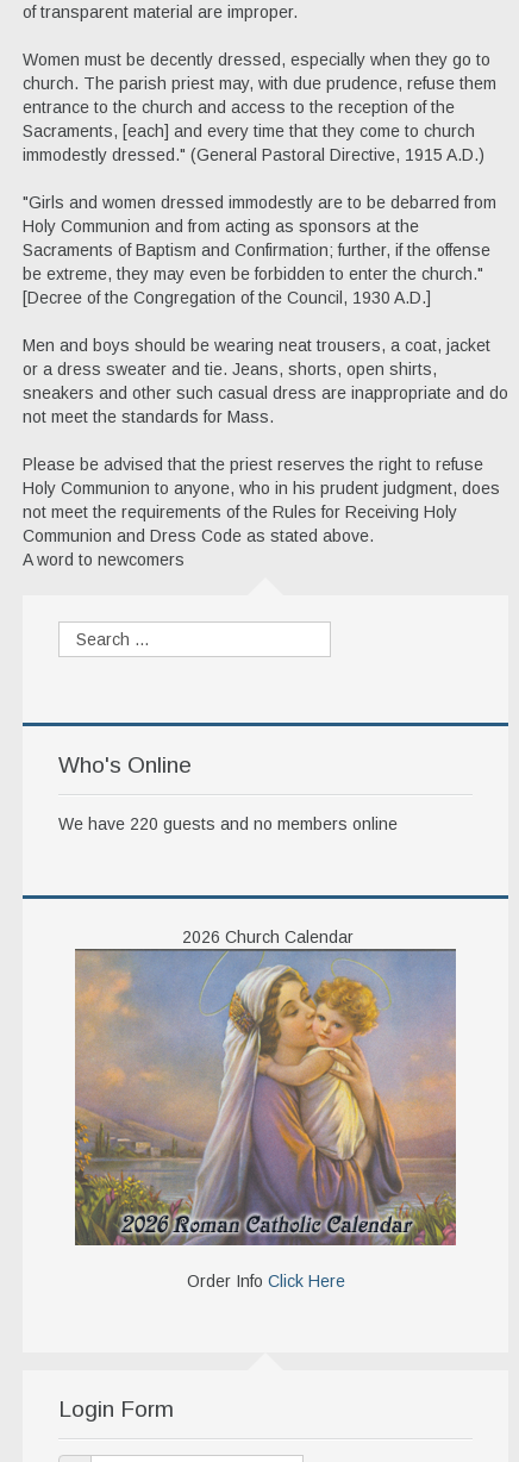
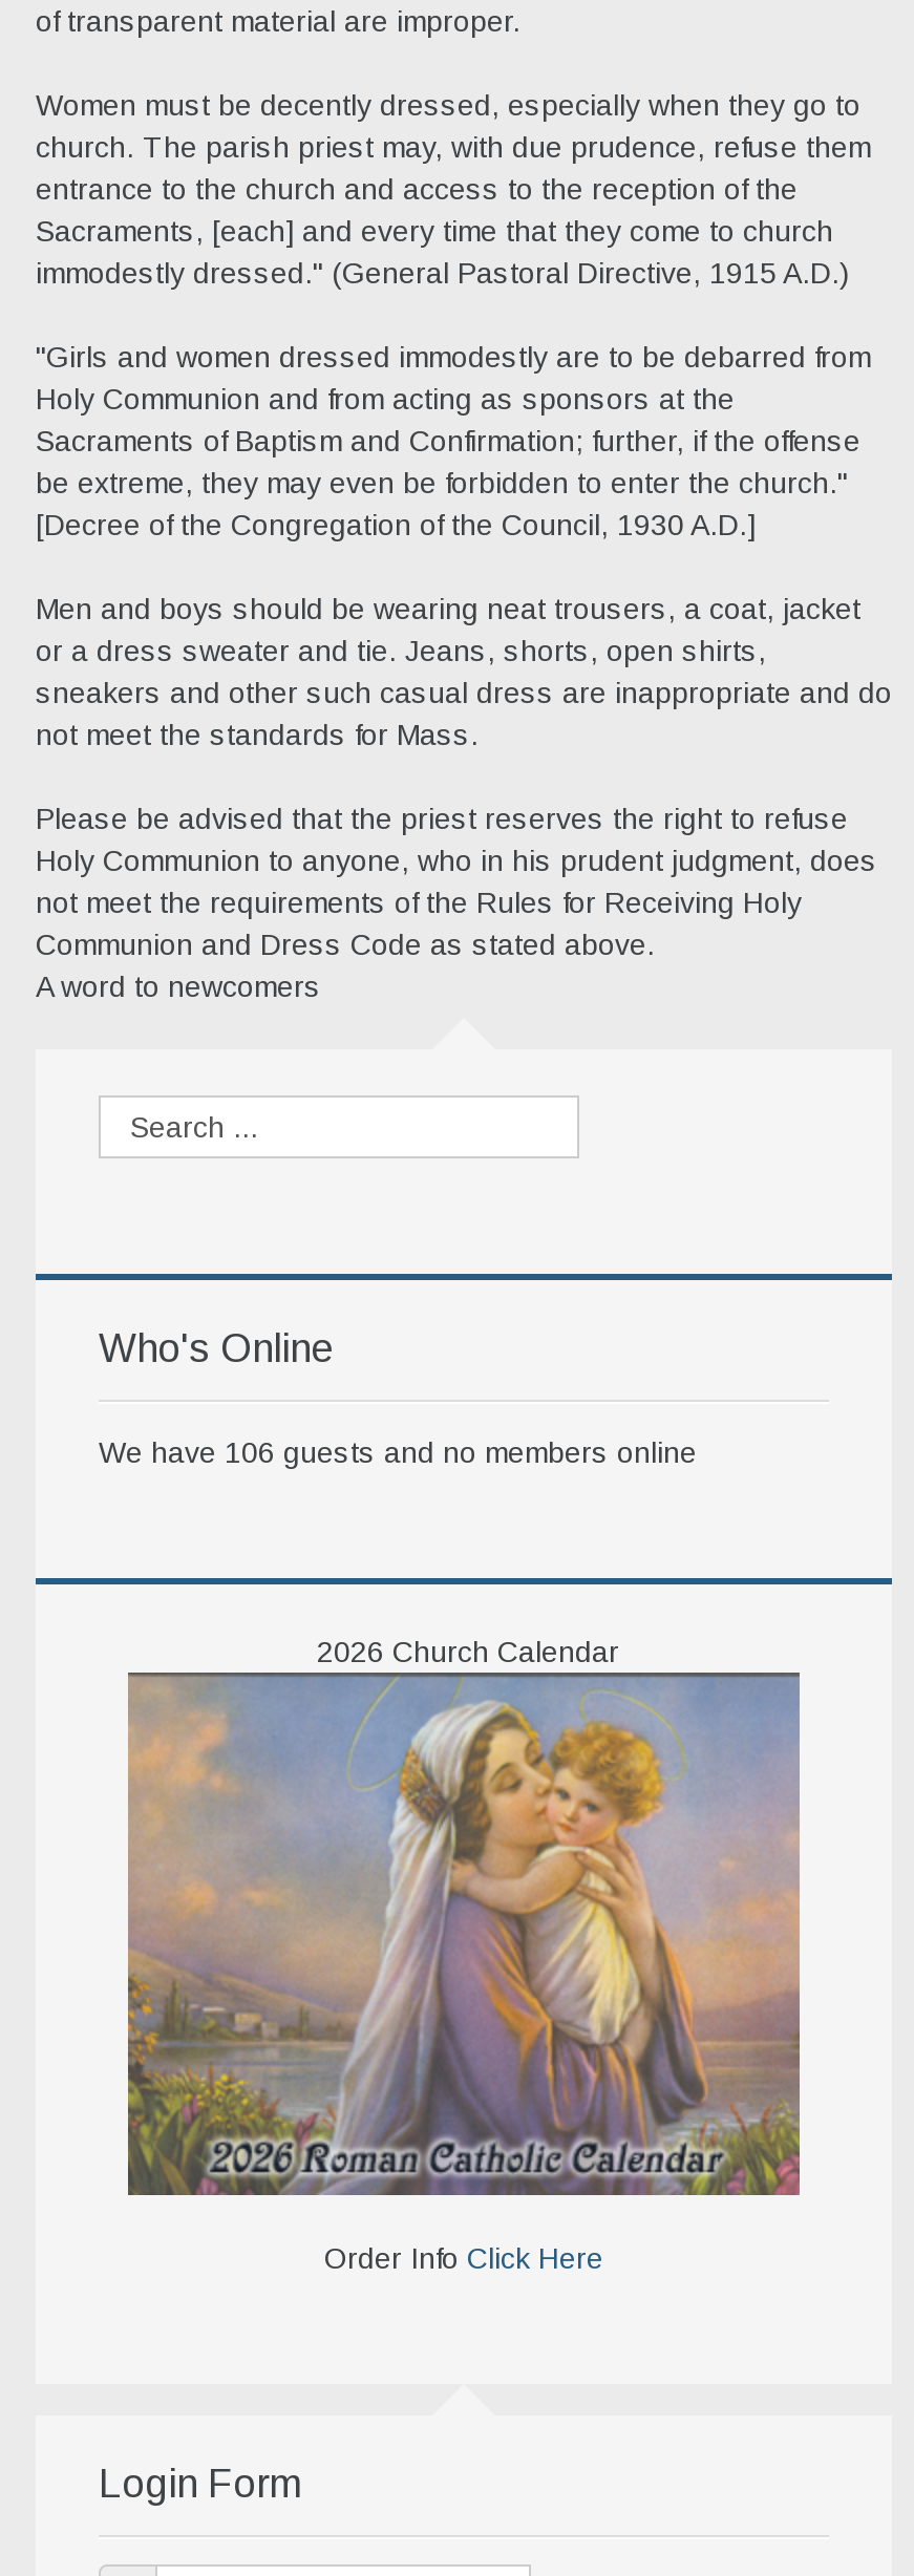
- We have 220 guests and no members online
+ We have 106 guests and no members online
